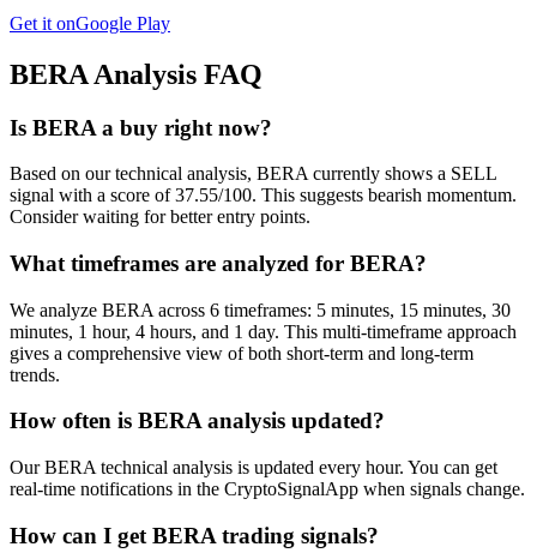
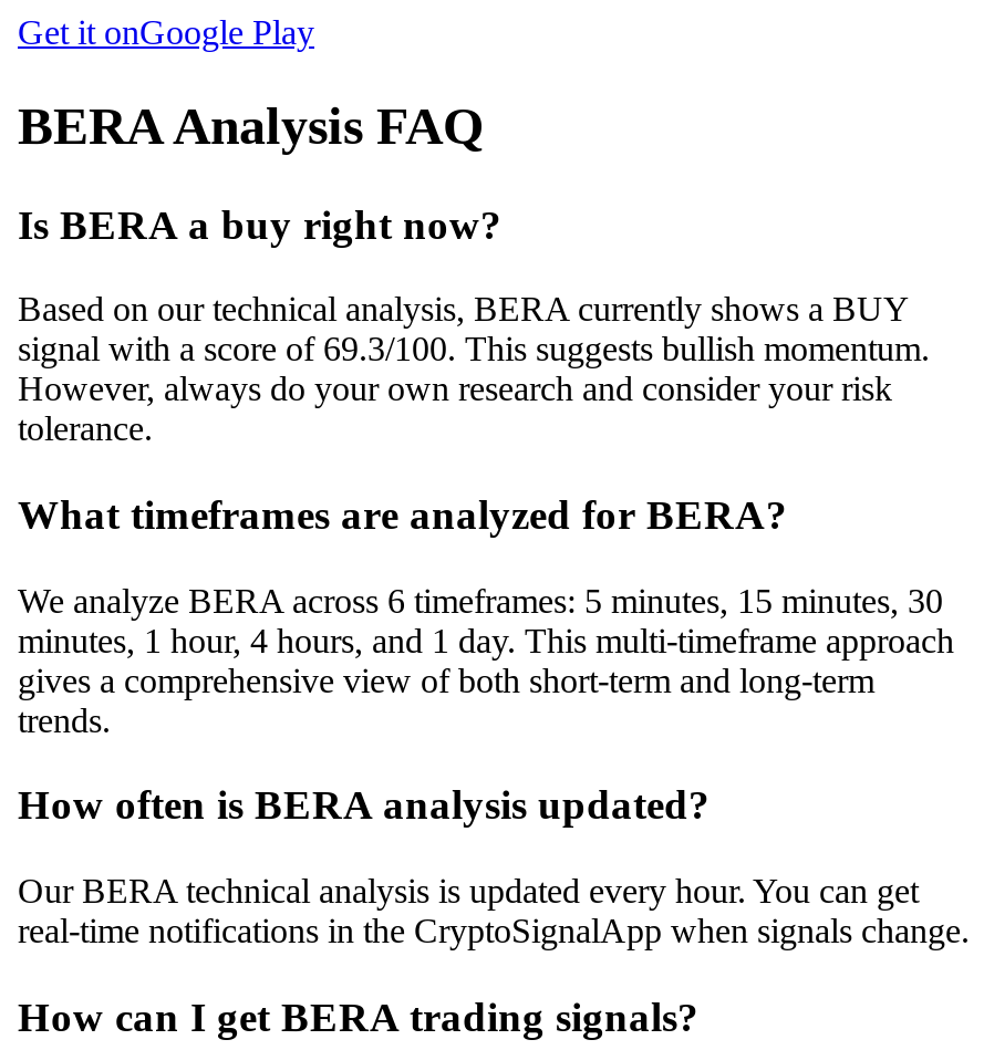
- Based on our technical analysis, BERA currently shows a SELL
- signal with a score of 37.55/100. This suggests bearish momentum.
- Consider waiting for better entry points.
+ Based on our technical analysis, BERA currently shows a BUY
+ signal with a score of 69.3/100. This suggests bullish momentum.
+ However, always do your own research and consider your risk
+ tolerance.
